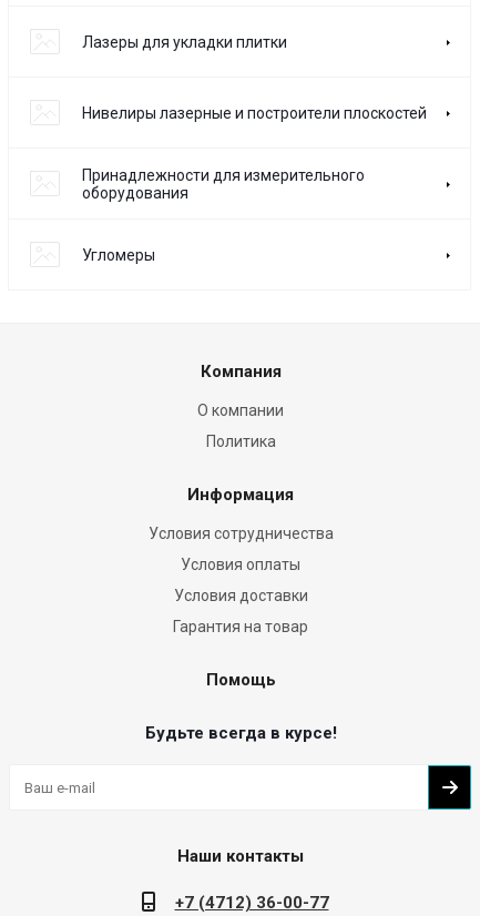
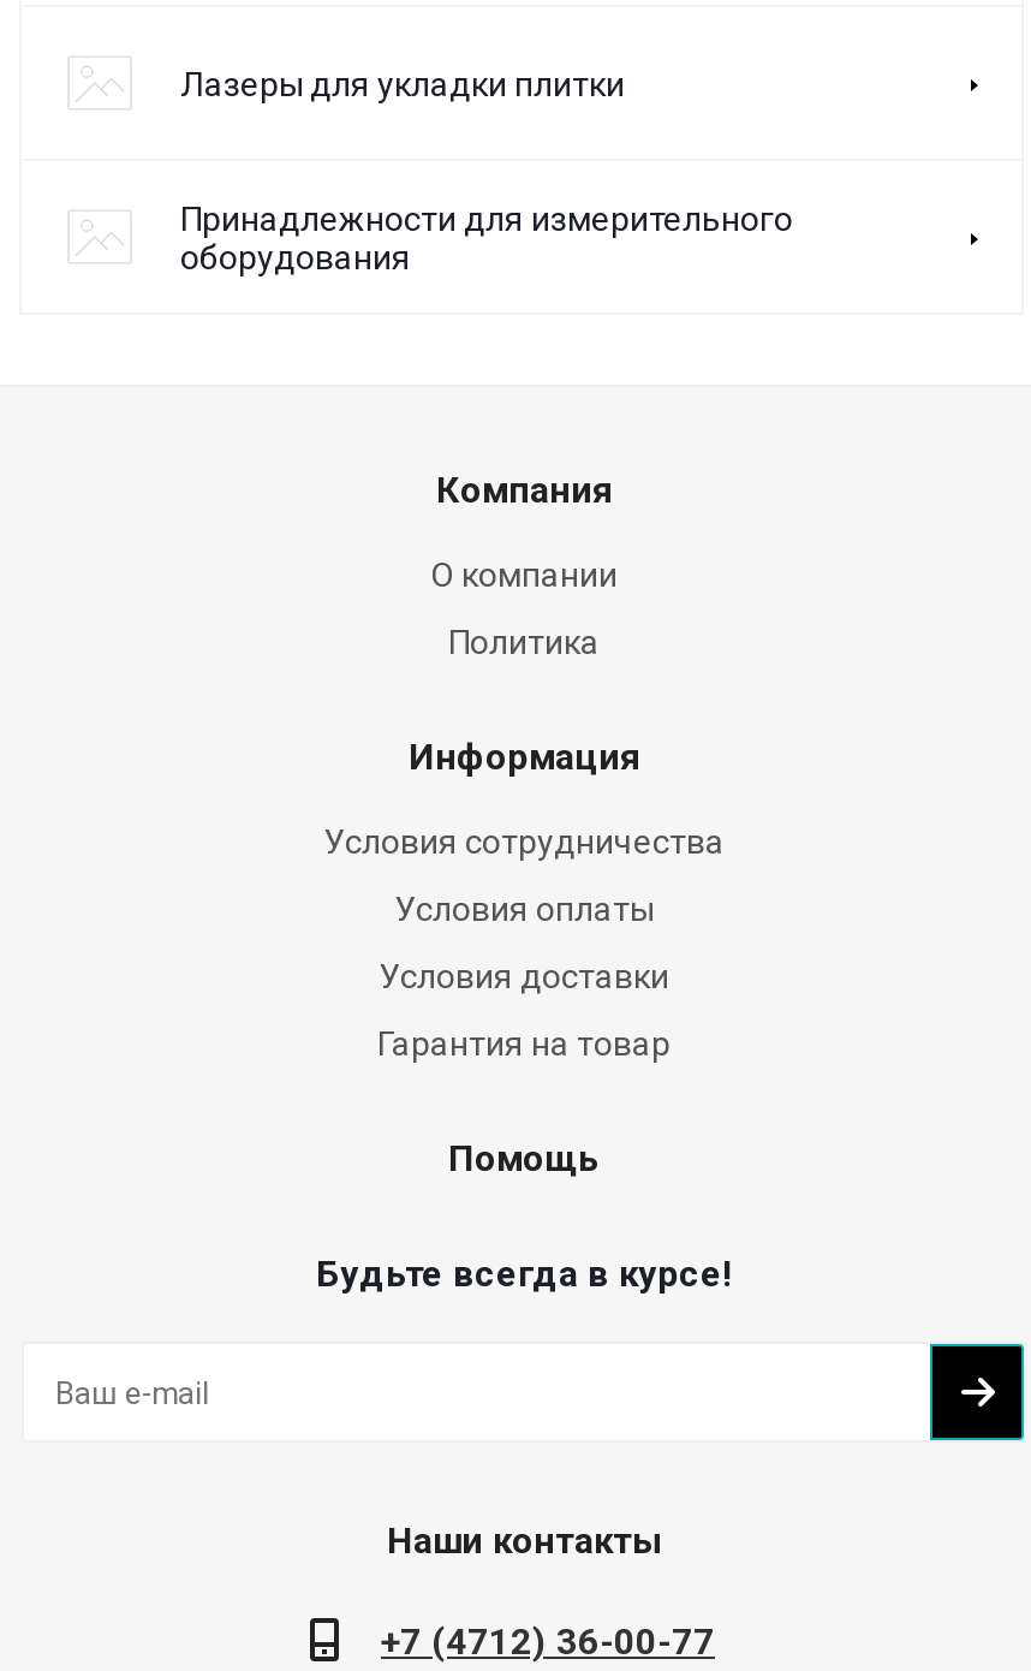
- Нивелиры лазерные и построители плоскостей

- Угломеры
